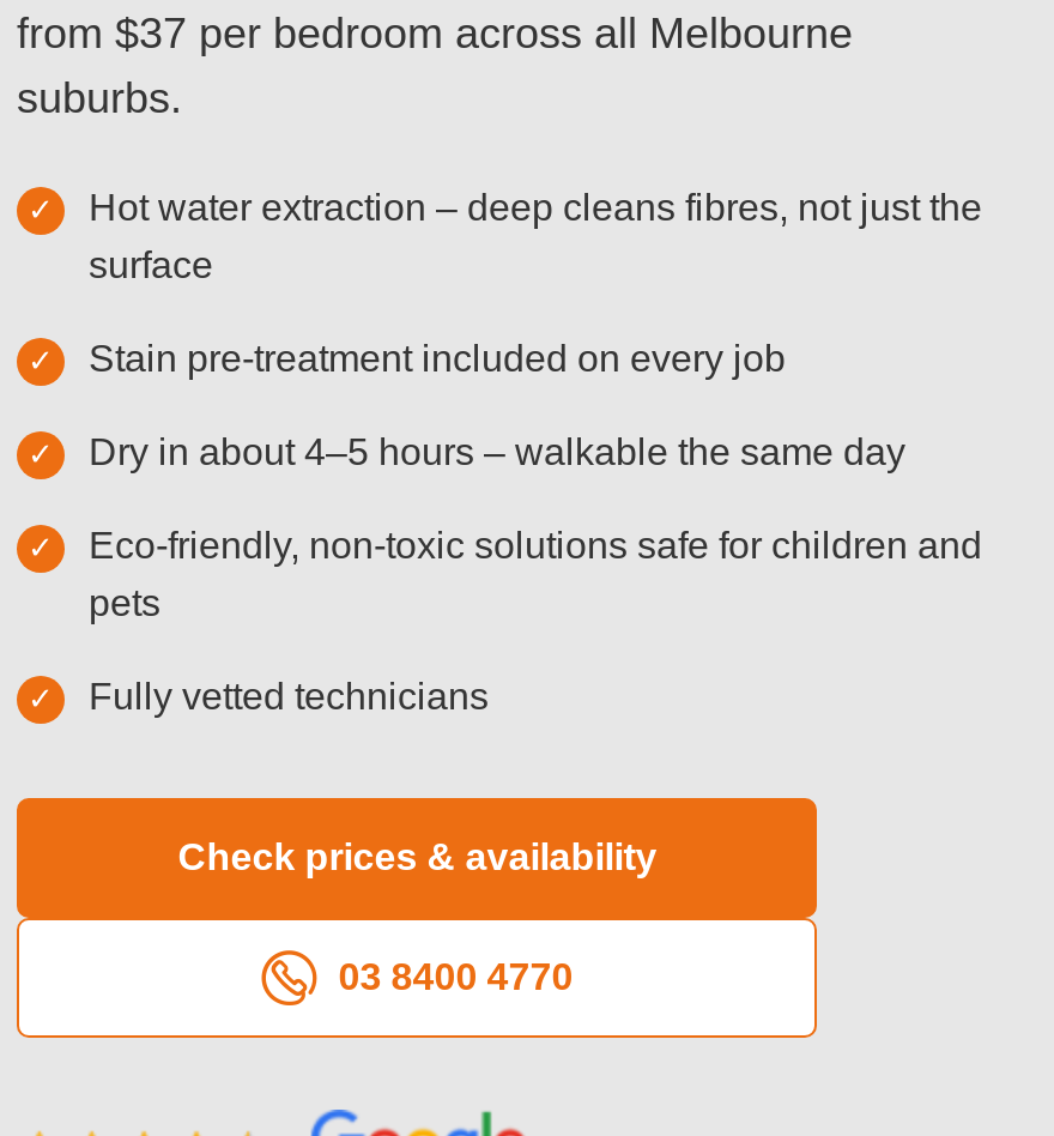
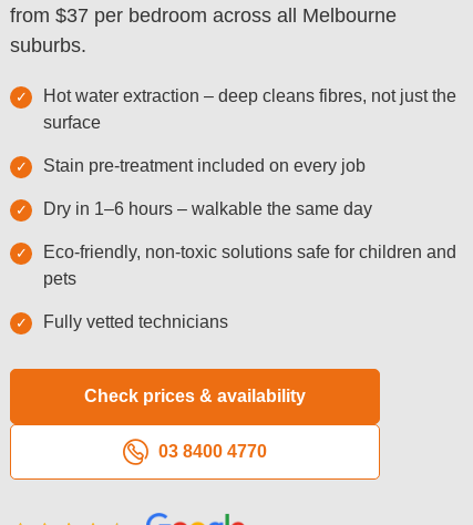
- Dry in about 4–5 hours – walkable the same day
+ Dry in 1–6 hours – walkable the same day
